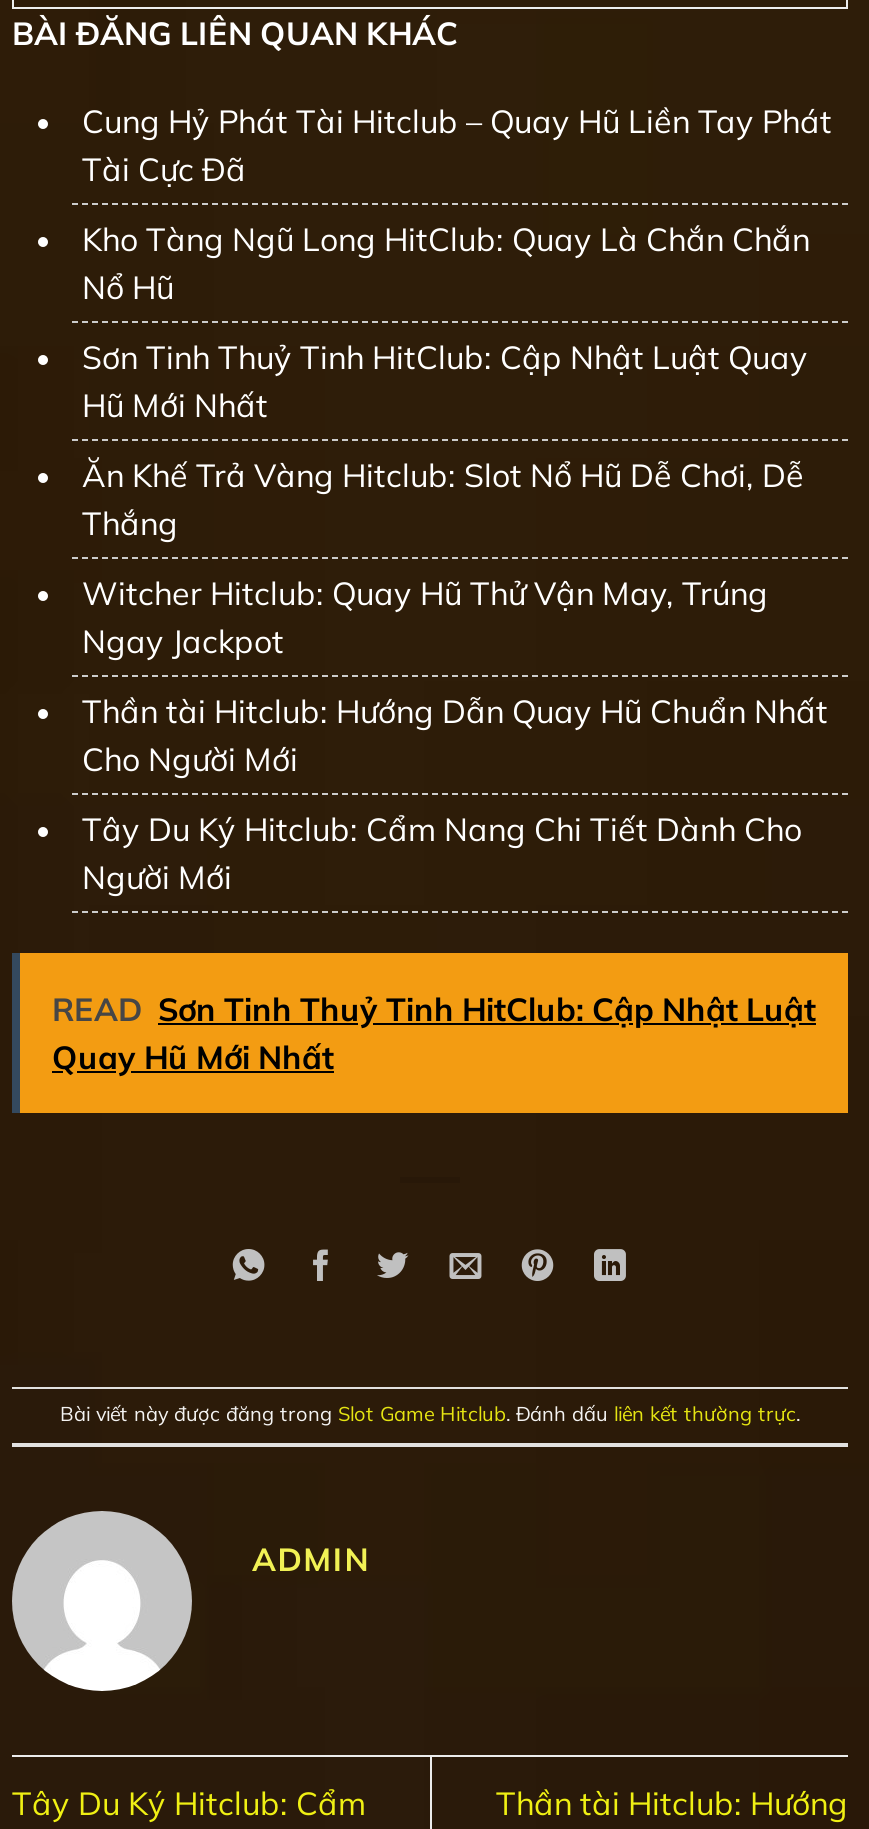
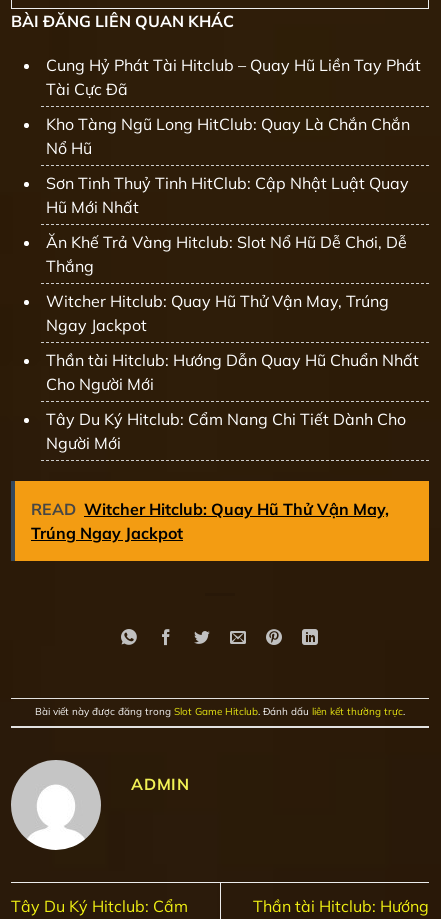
- READ Sơn Tinh Thuỷ Tinh HitClub: Cập Nhật Luật
- Quay Hũ Mới Nhất
+ READ Witcher Hitclub: Quay Hũ Thử Vận May,
+ Trúng Ngay Jackpot
